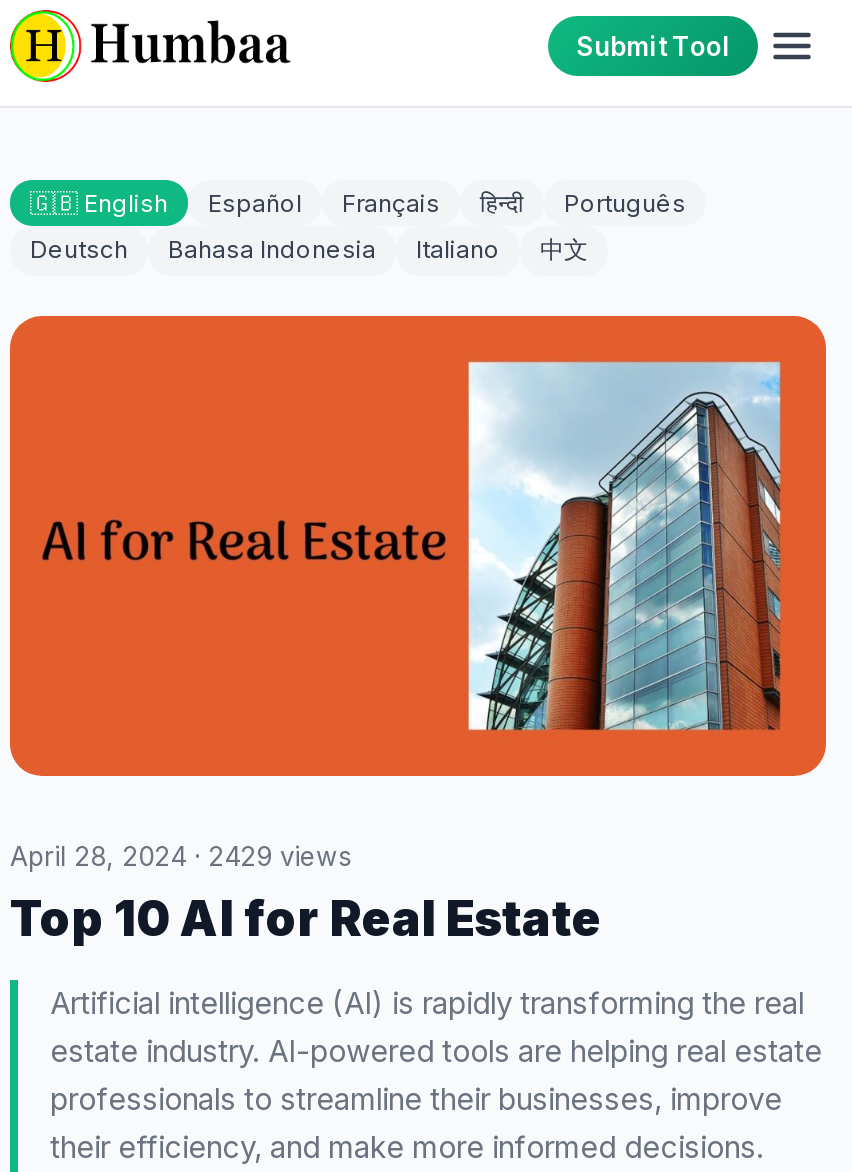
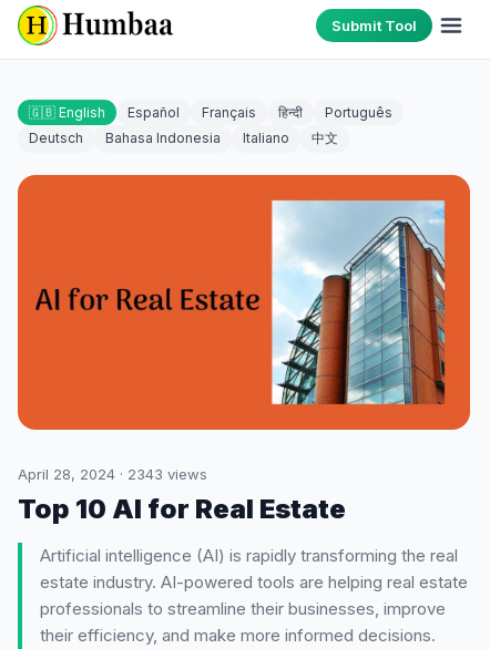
- April 28, 2024 · 2429 views
+ April 28, 2024 · 2343 views
